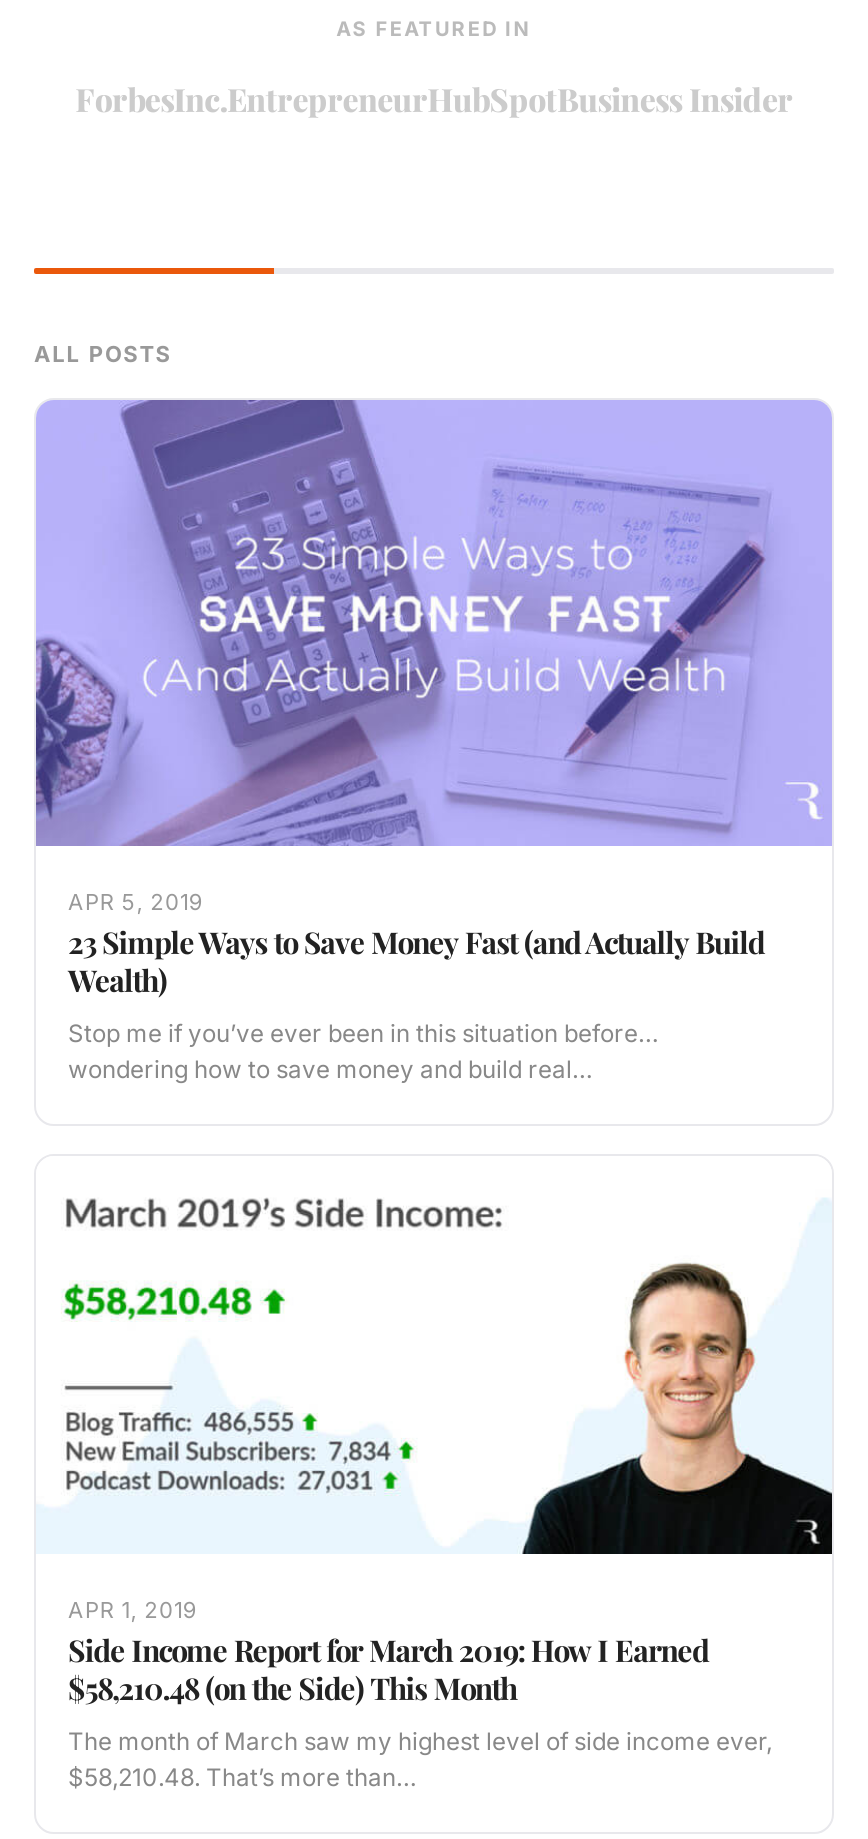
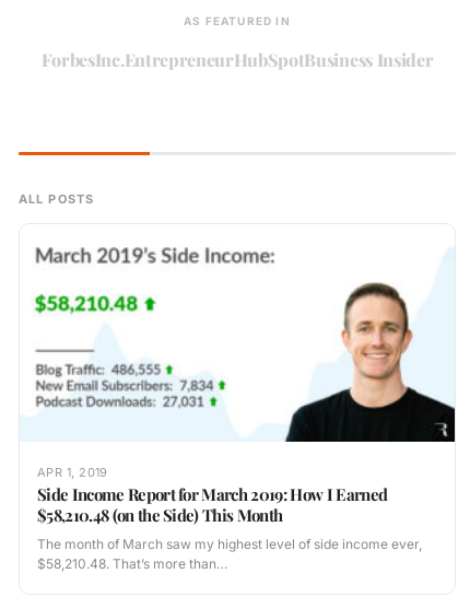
- [image]
- APR 5, 2019
- 23 Simple Ways to Save Money Fast (and Actually Build
- Wealth)
- Stop me if you’ve ever been in this situation before…
- wondering how to save money and build real…
